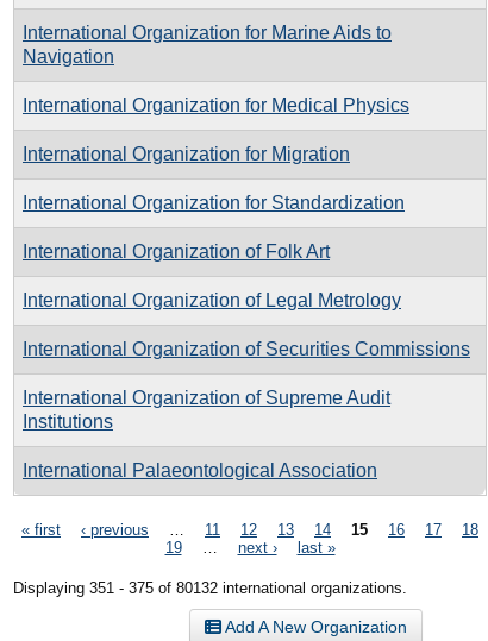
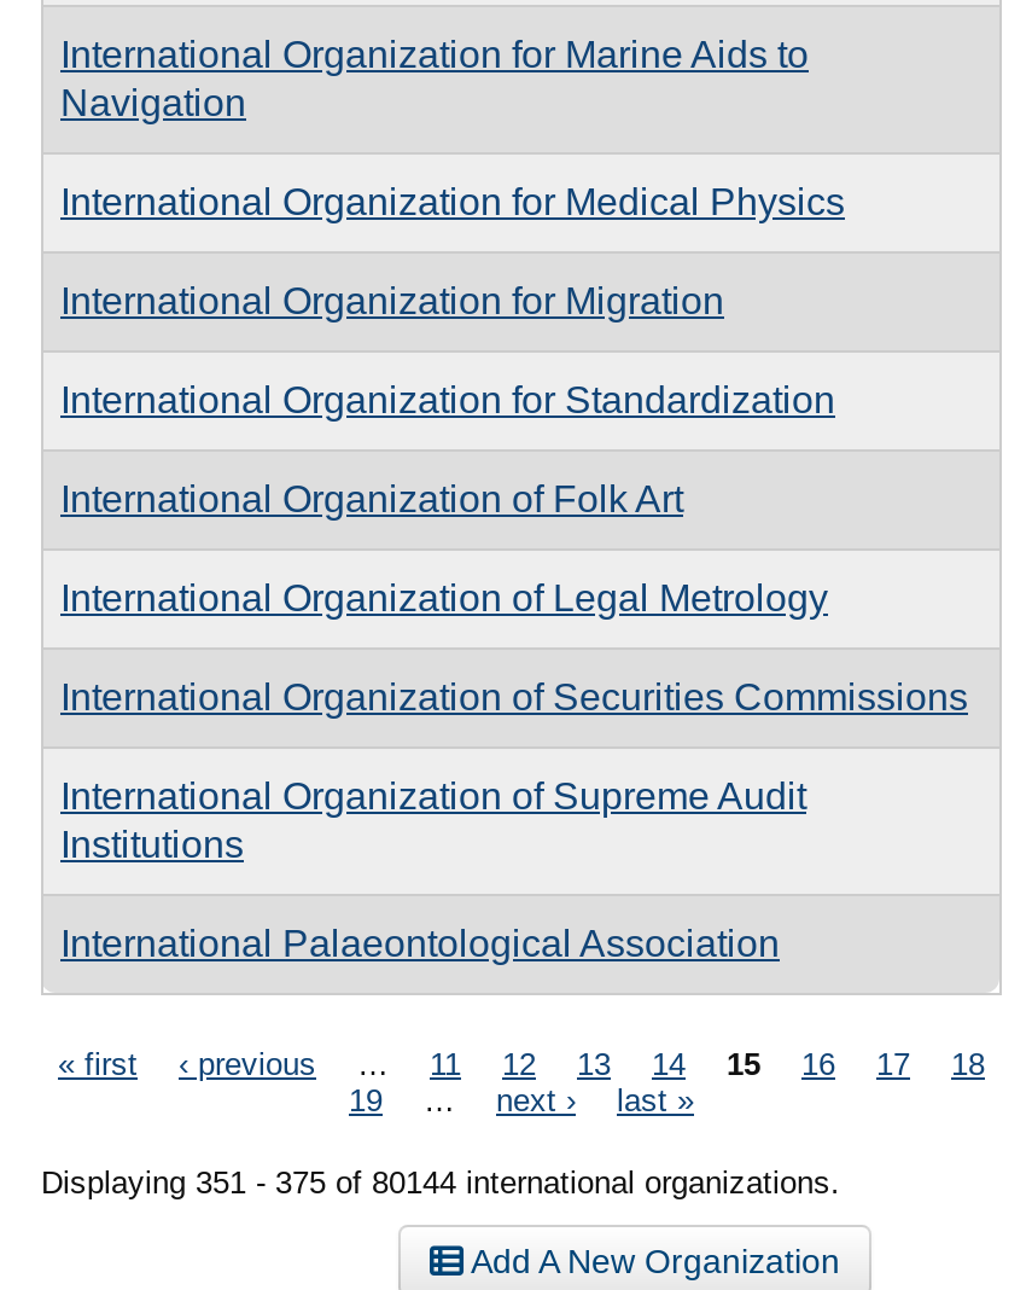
- Displaying 351 - 375 of 80132 international organizations.
+ Displaying 351 - 375 of 80144 international organizations.
